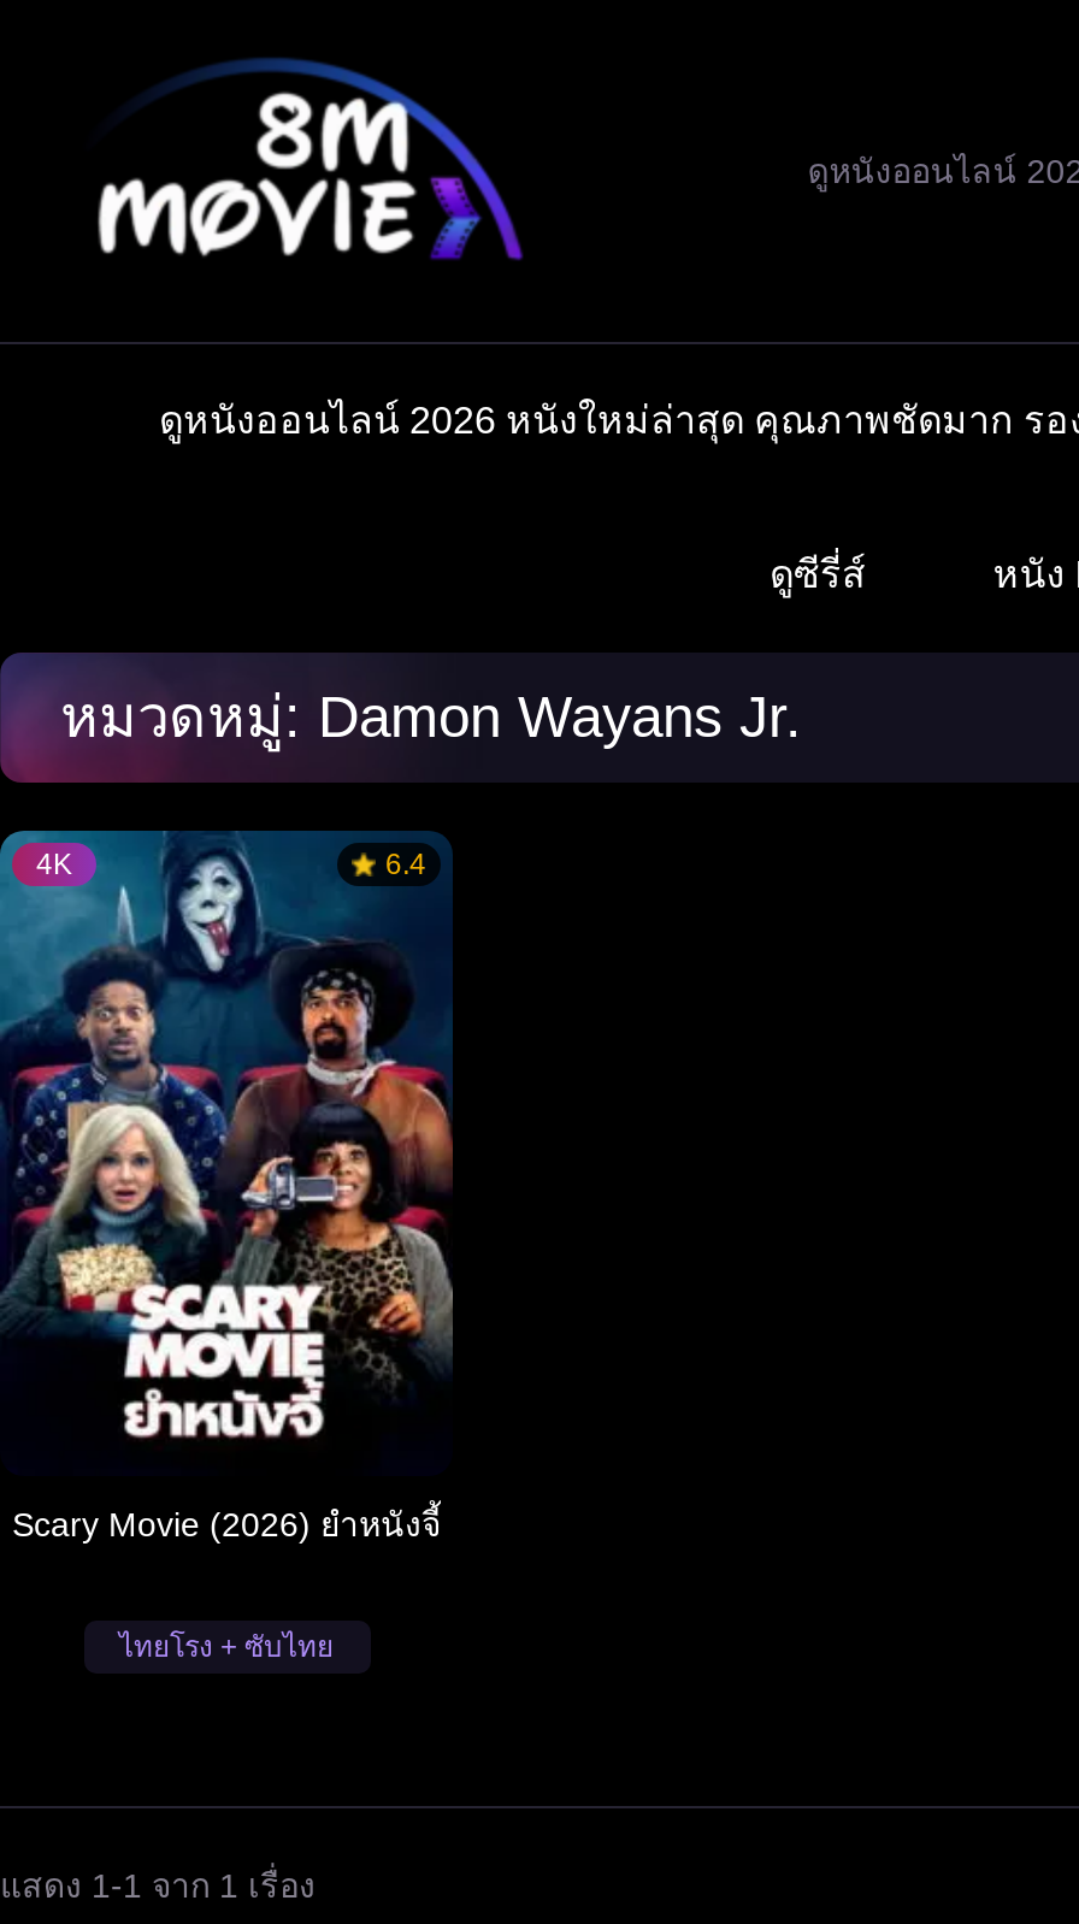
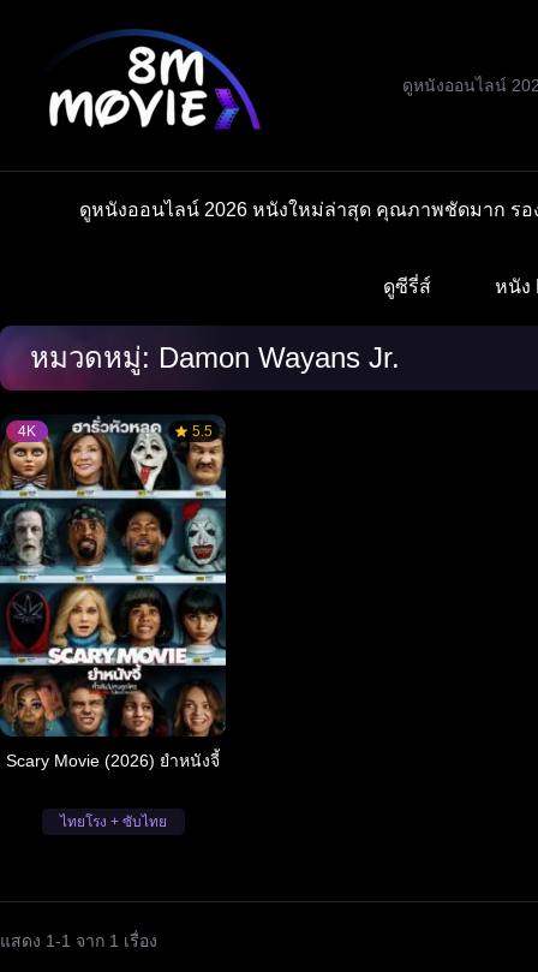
- [image]
- 6.4
+ [image]
+ 5.5
